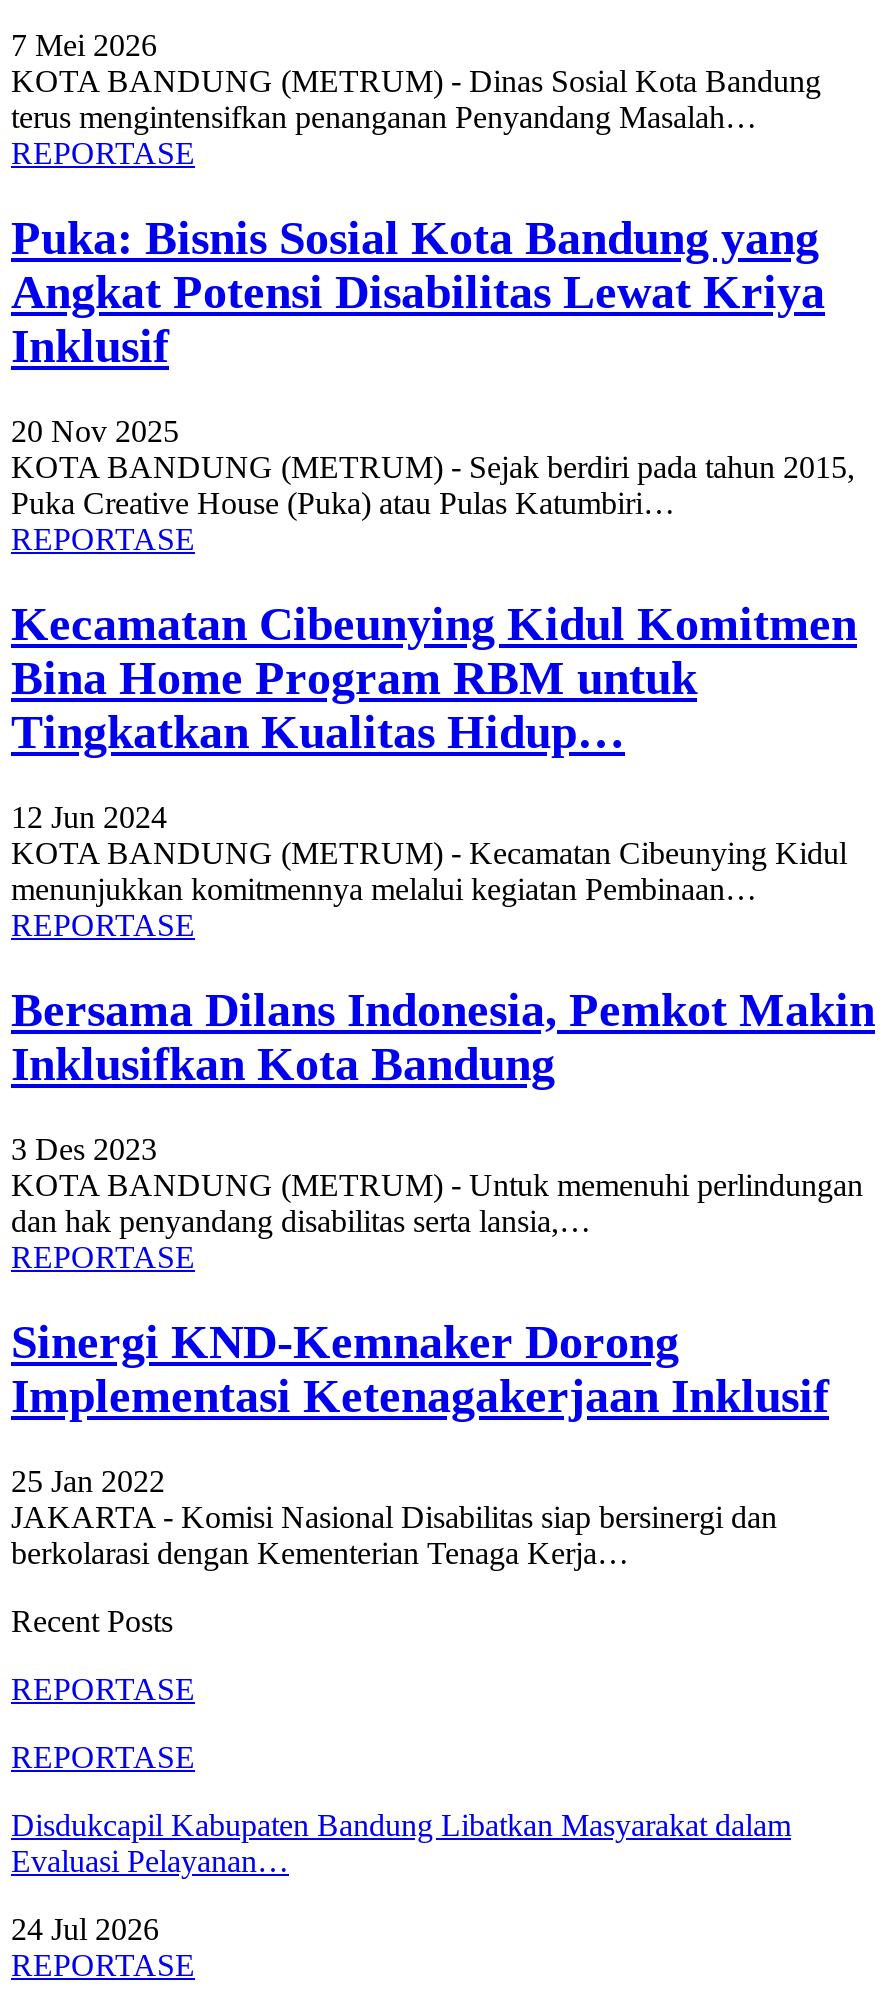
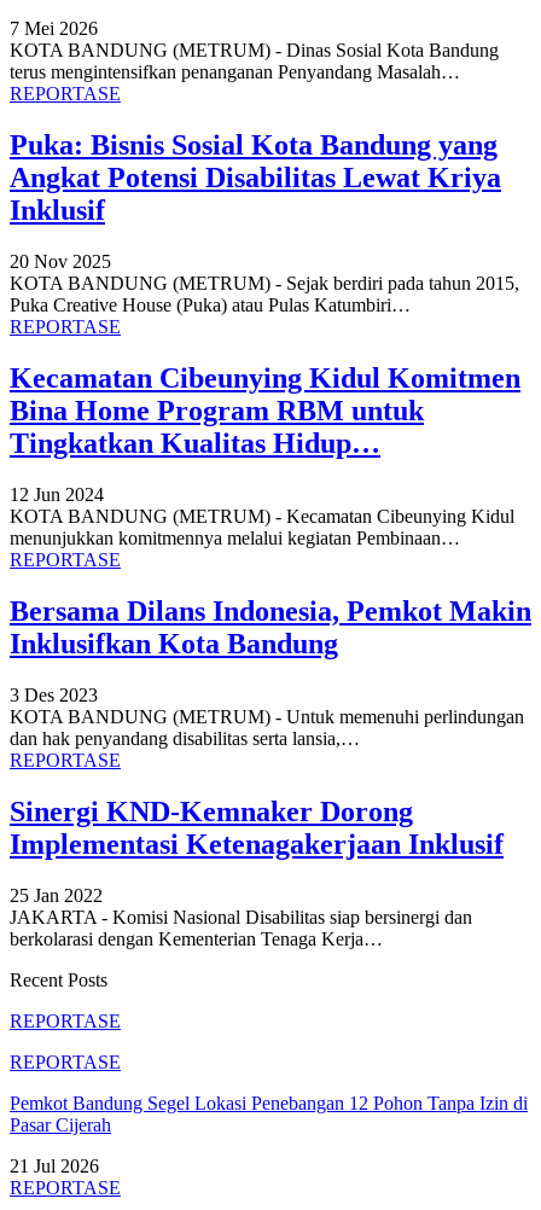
- Disdukcapil Kabupaten Bandung Libatkan Masyarakat dalam
- Evaluasi Pelayanan…
+ Pemkot Bandung Segel Lokasi Penebangan 12 Pohon Tanpa Izin di
+ Pasar Cijerah

- 24 Jul 2026
+ 21 Jul 2026
